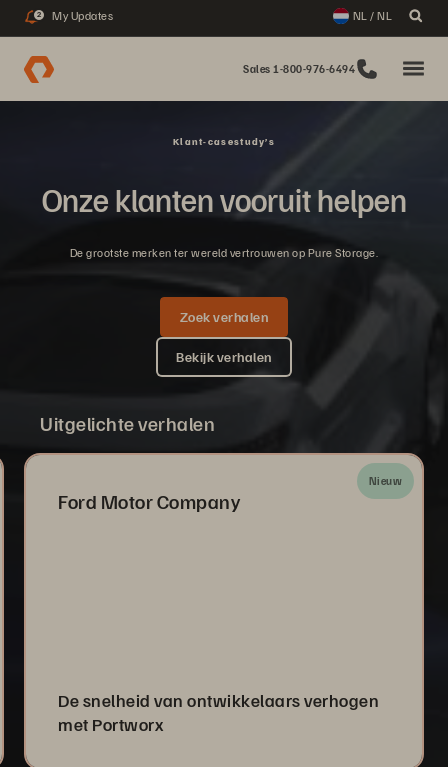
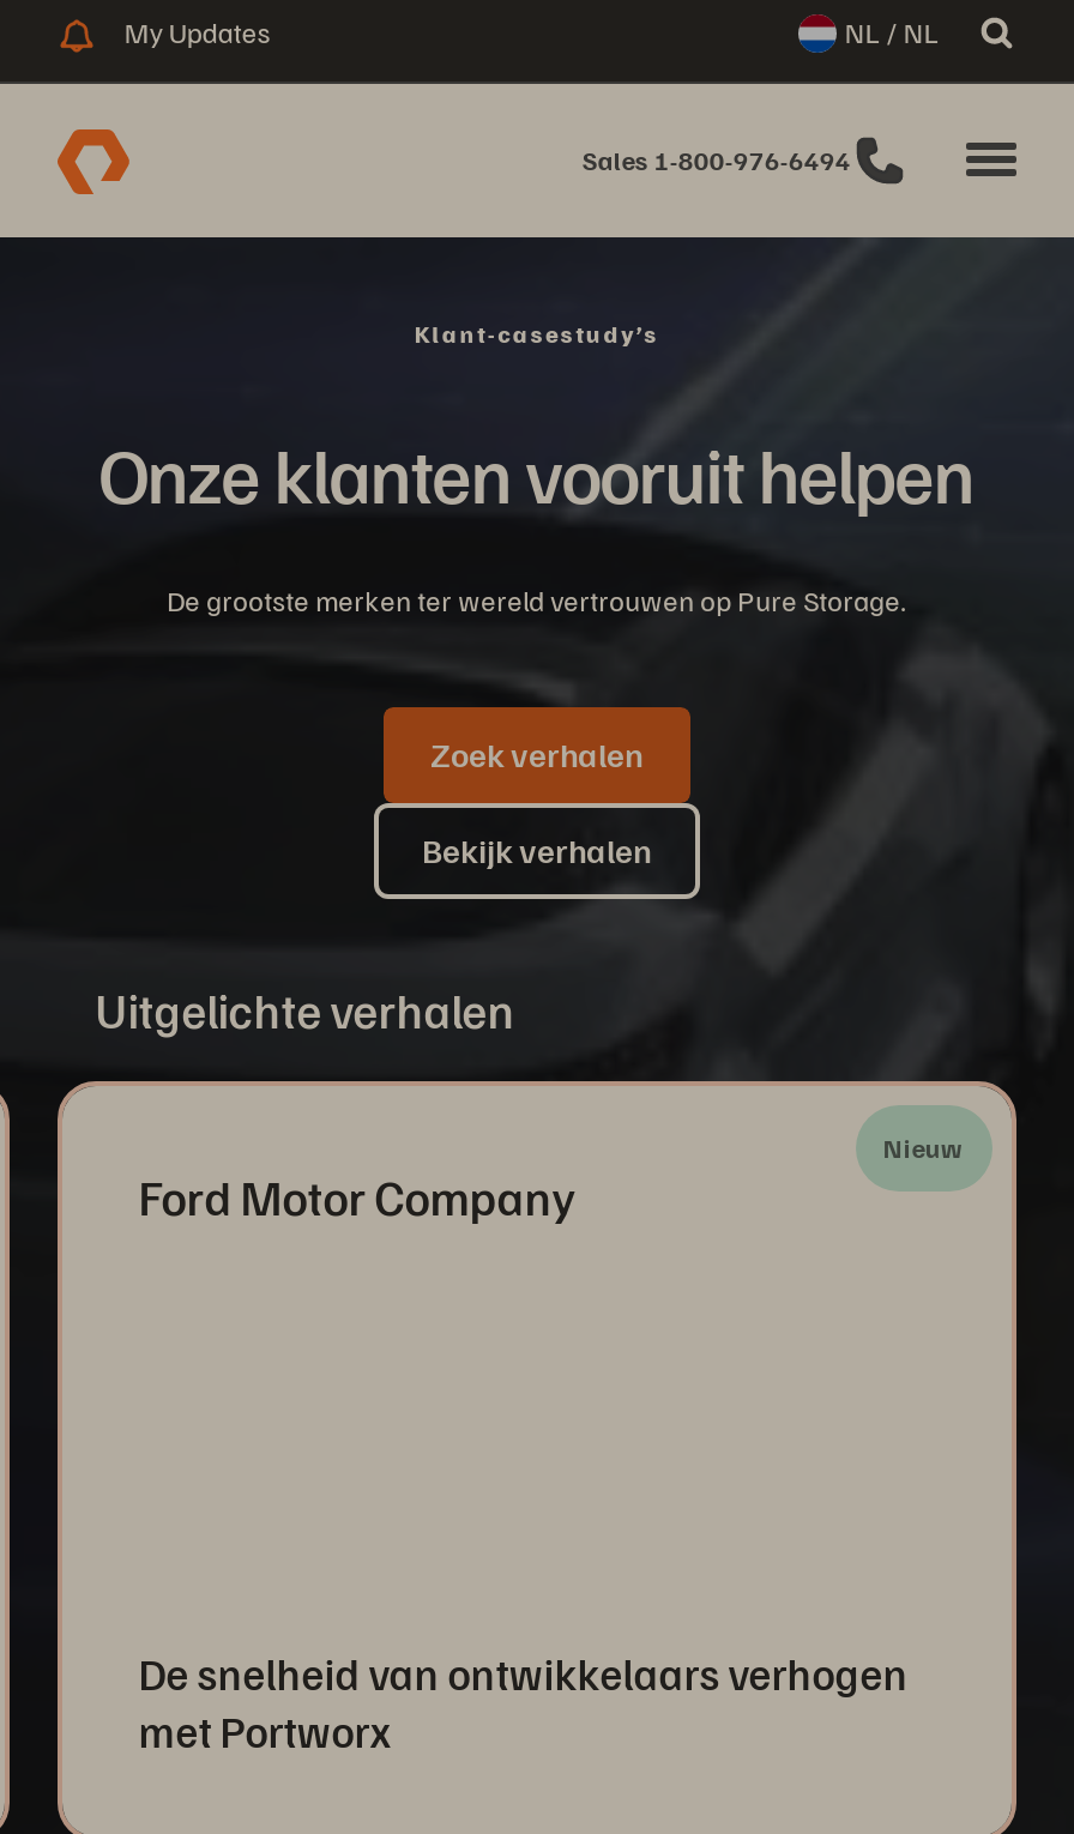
- 2
